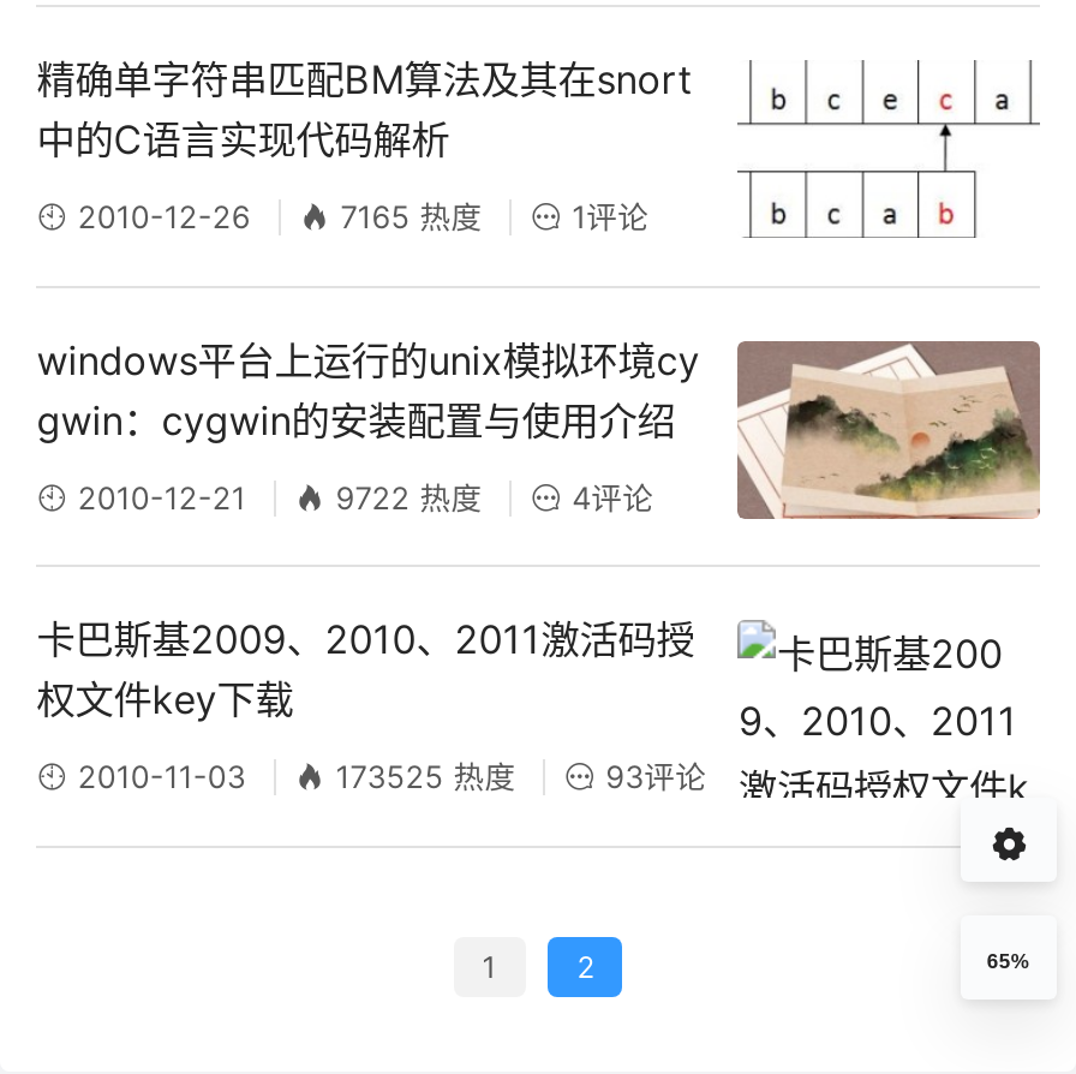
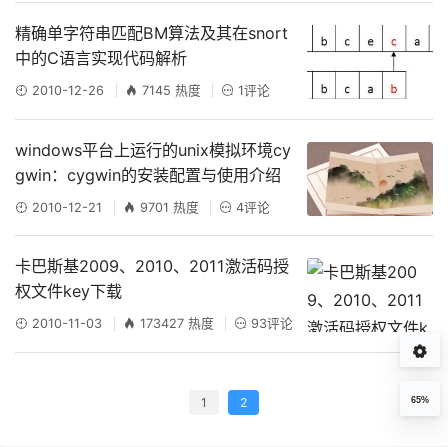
- 7165 热度
+ 7145 热度

- 9722 热度
+ 9701 热度

- 173525 热度
+ 173427 热度
